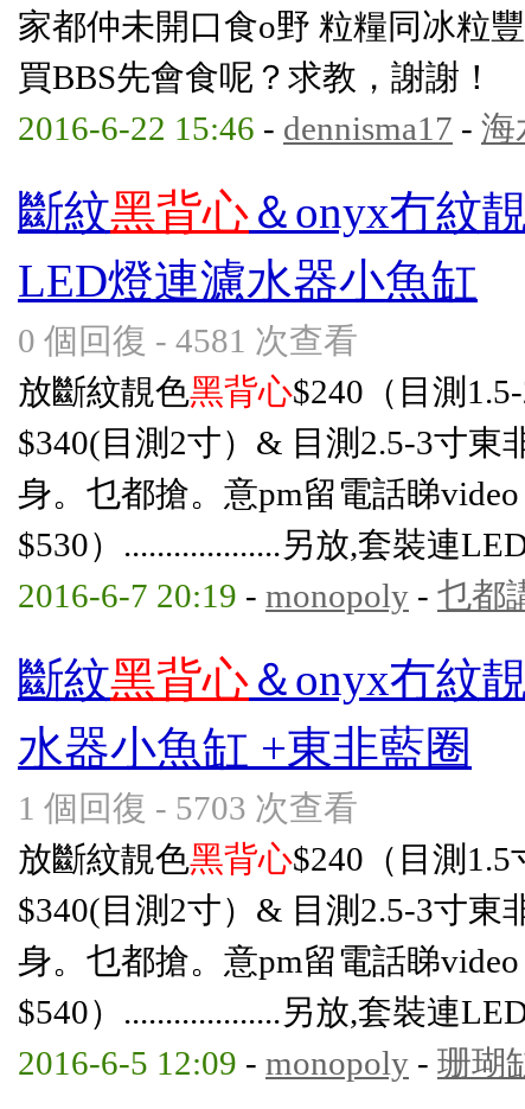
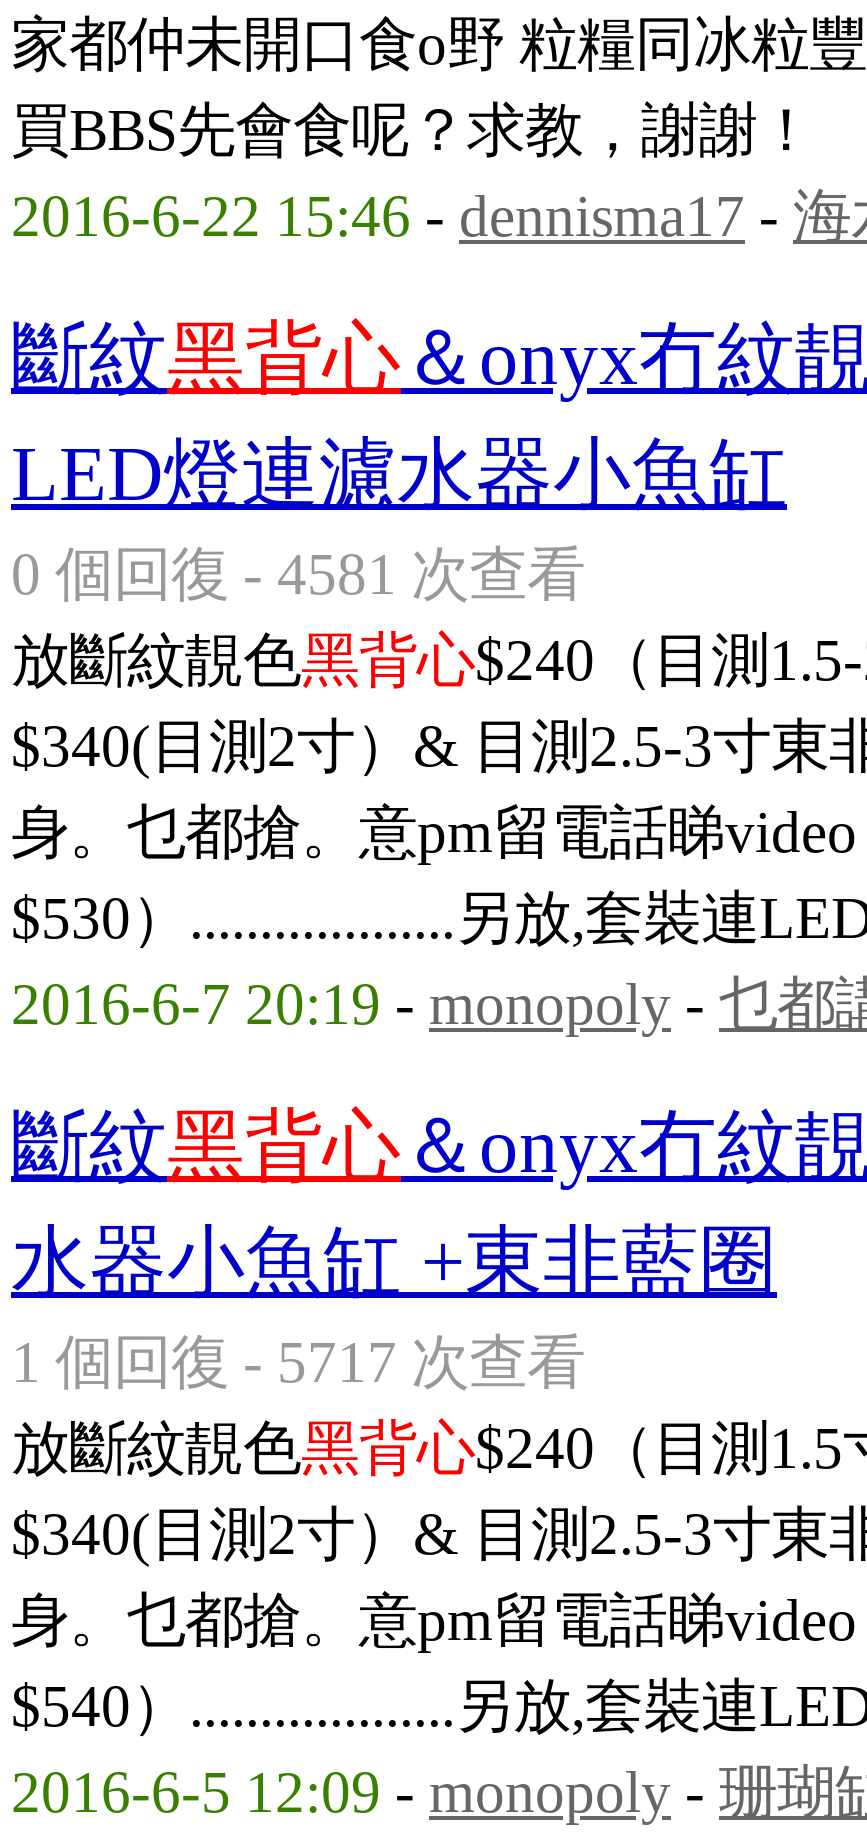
- 1 個回復 - 5703 次查看
+ 1 個回復 - 5717 次查看
